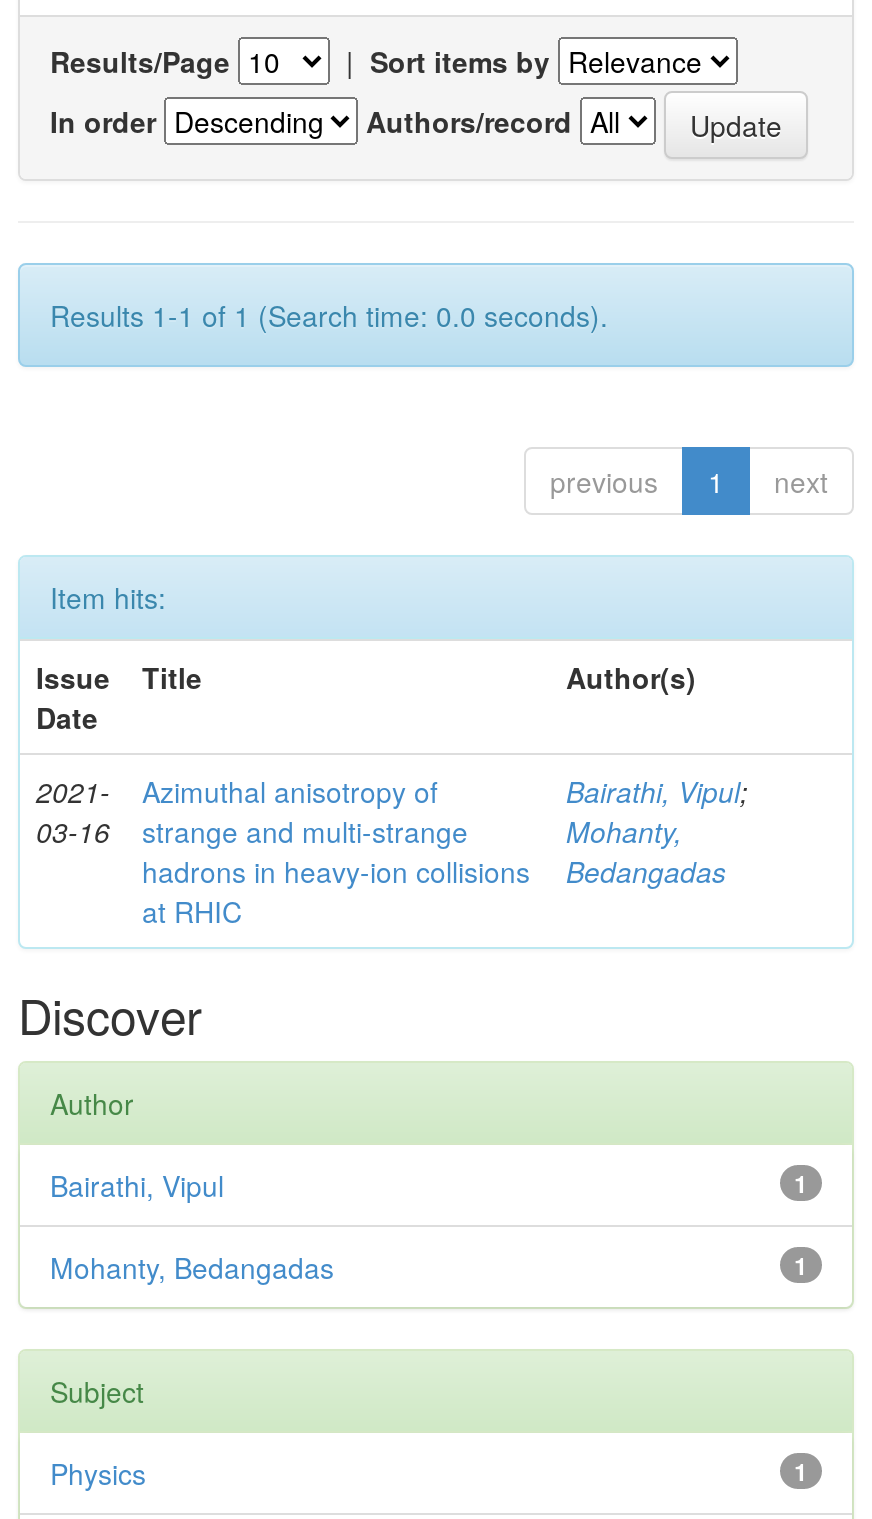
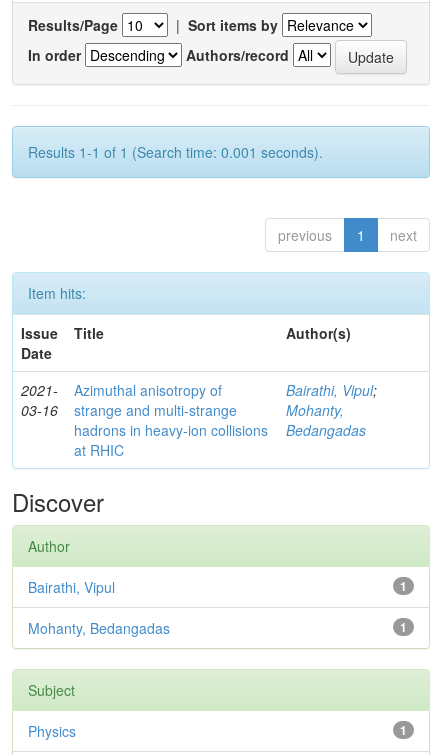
- Results 1-1 of 1 (Search time: 0.0 seconds).
+ Results 1-1 of 1 (Search time: 0.001 seconds).
